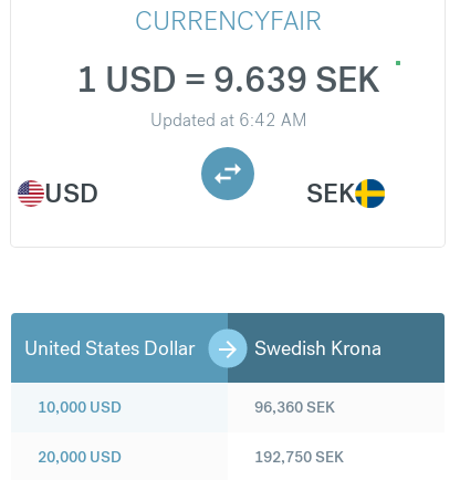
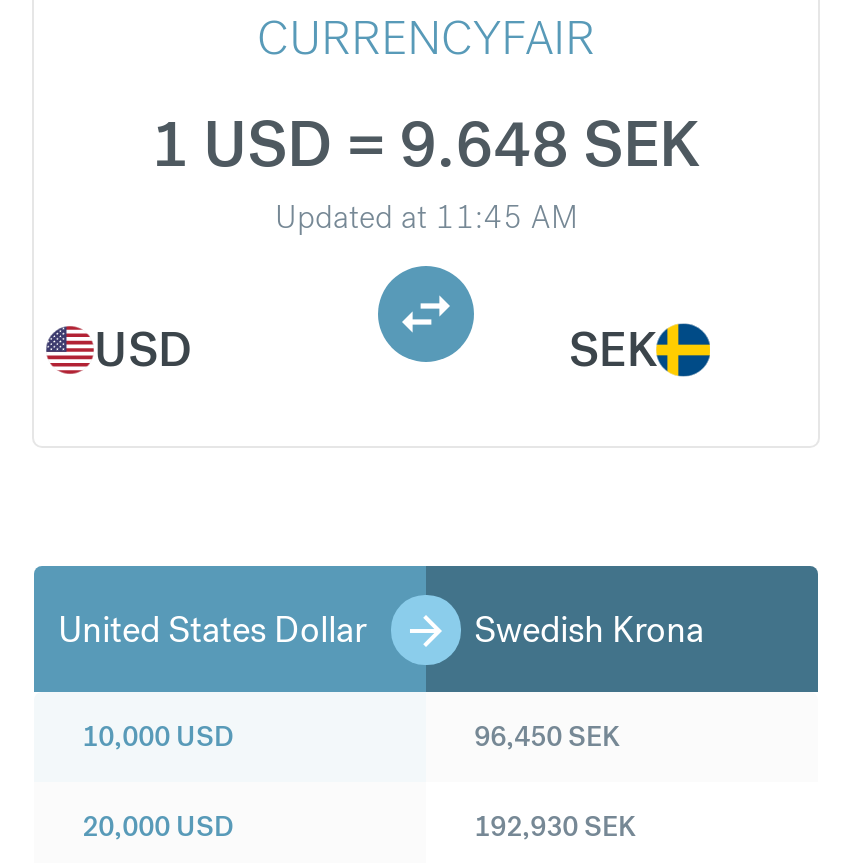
- 1 USD = 9.639 SEK
+ 1 USD = 9.648 SEK

- Updated at 6:42 AM
+ Updated at 11:45 AM

- 96,360 SEK
+ 96,450 SEK

- 192,750 SEK
+ 192,930 SEK
